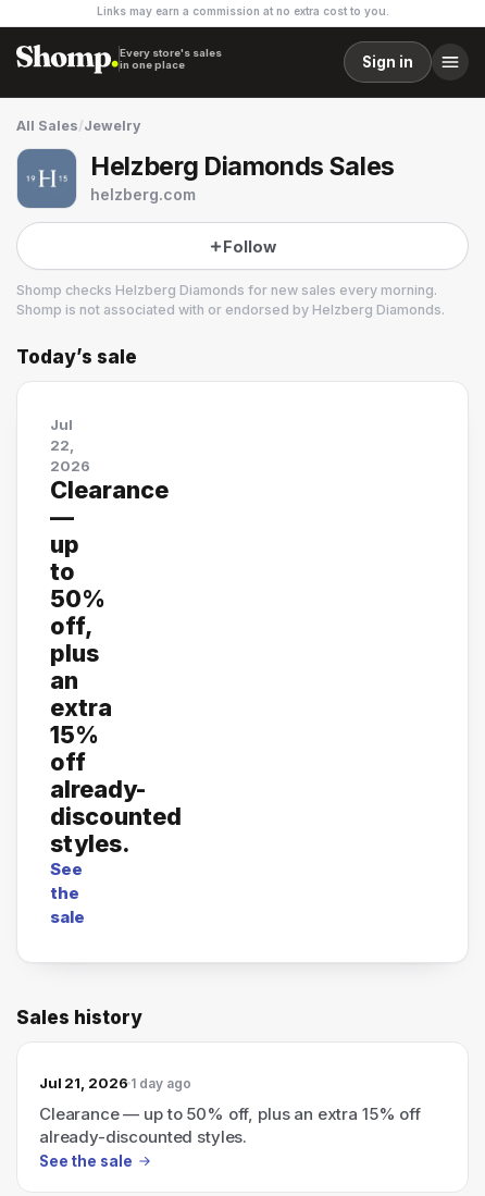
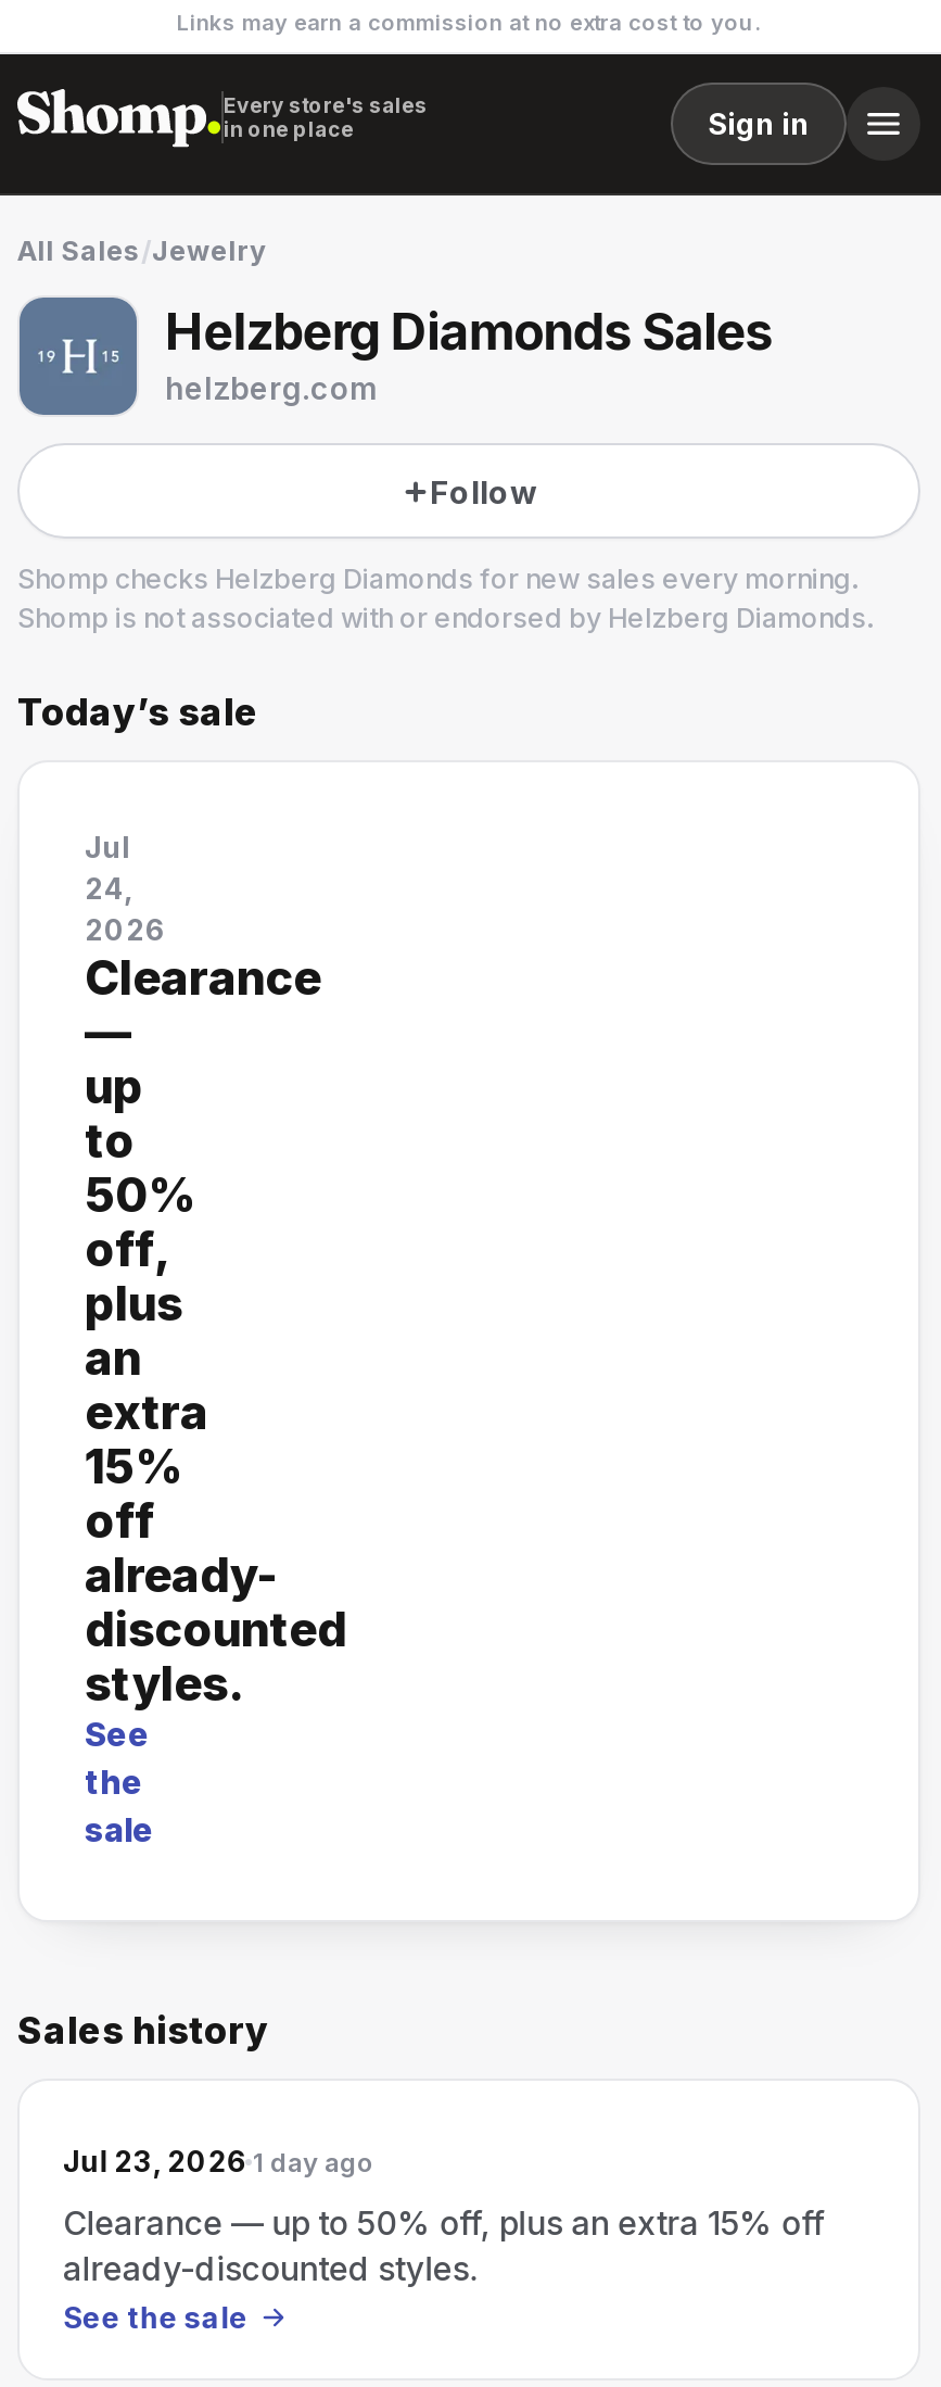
- 22,
+ 24,

- Jul 21, 2026 1 day ago
+ Jul 23, 2026 1 day ago
